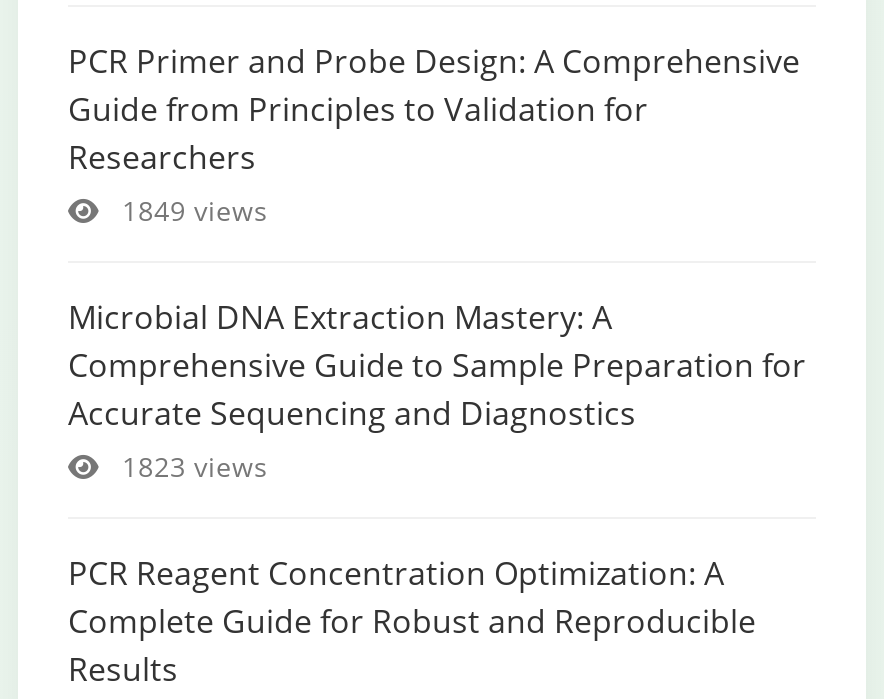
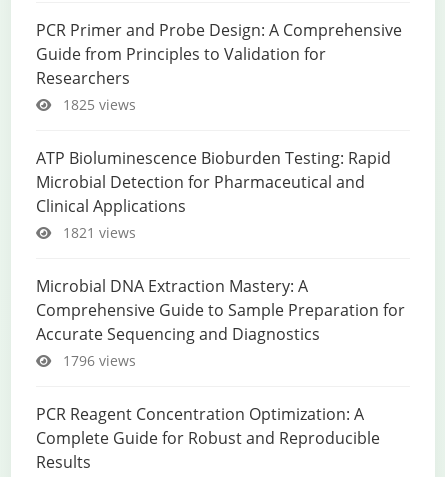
- 1849 views
+ 1825 views
+ ATP Bioluminescence Bioburden Testing: Rapid
+ Microbial Detection for Pharmaceutical and
+ Clinical Applications
+ 1821 views

- 1823 views
+ 1796 views
